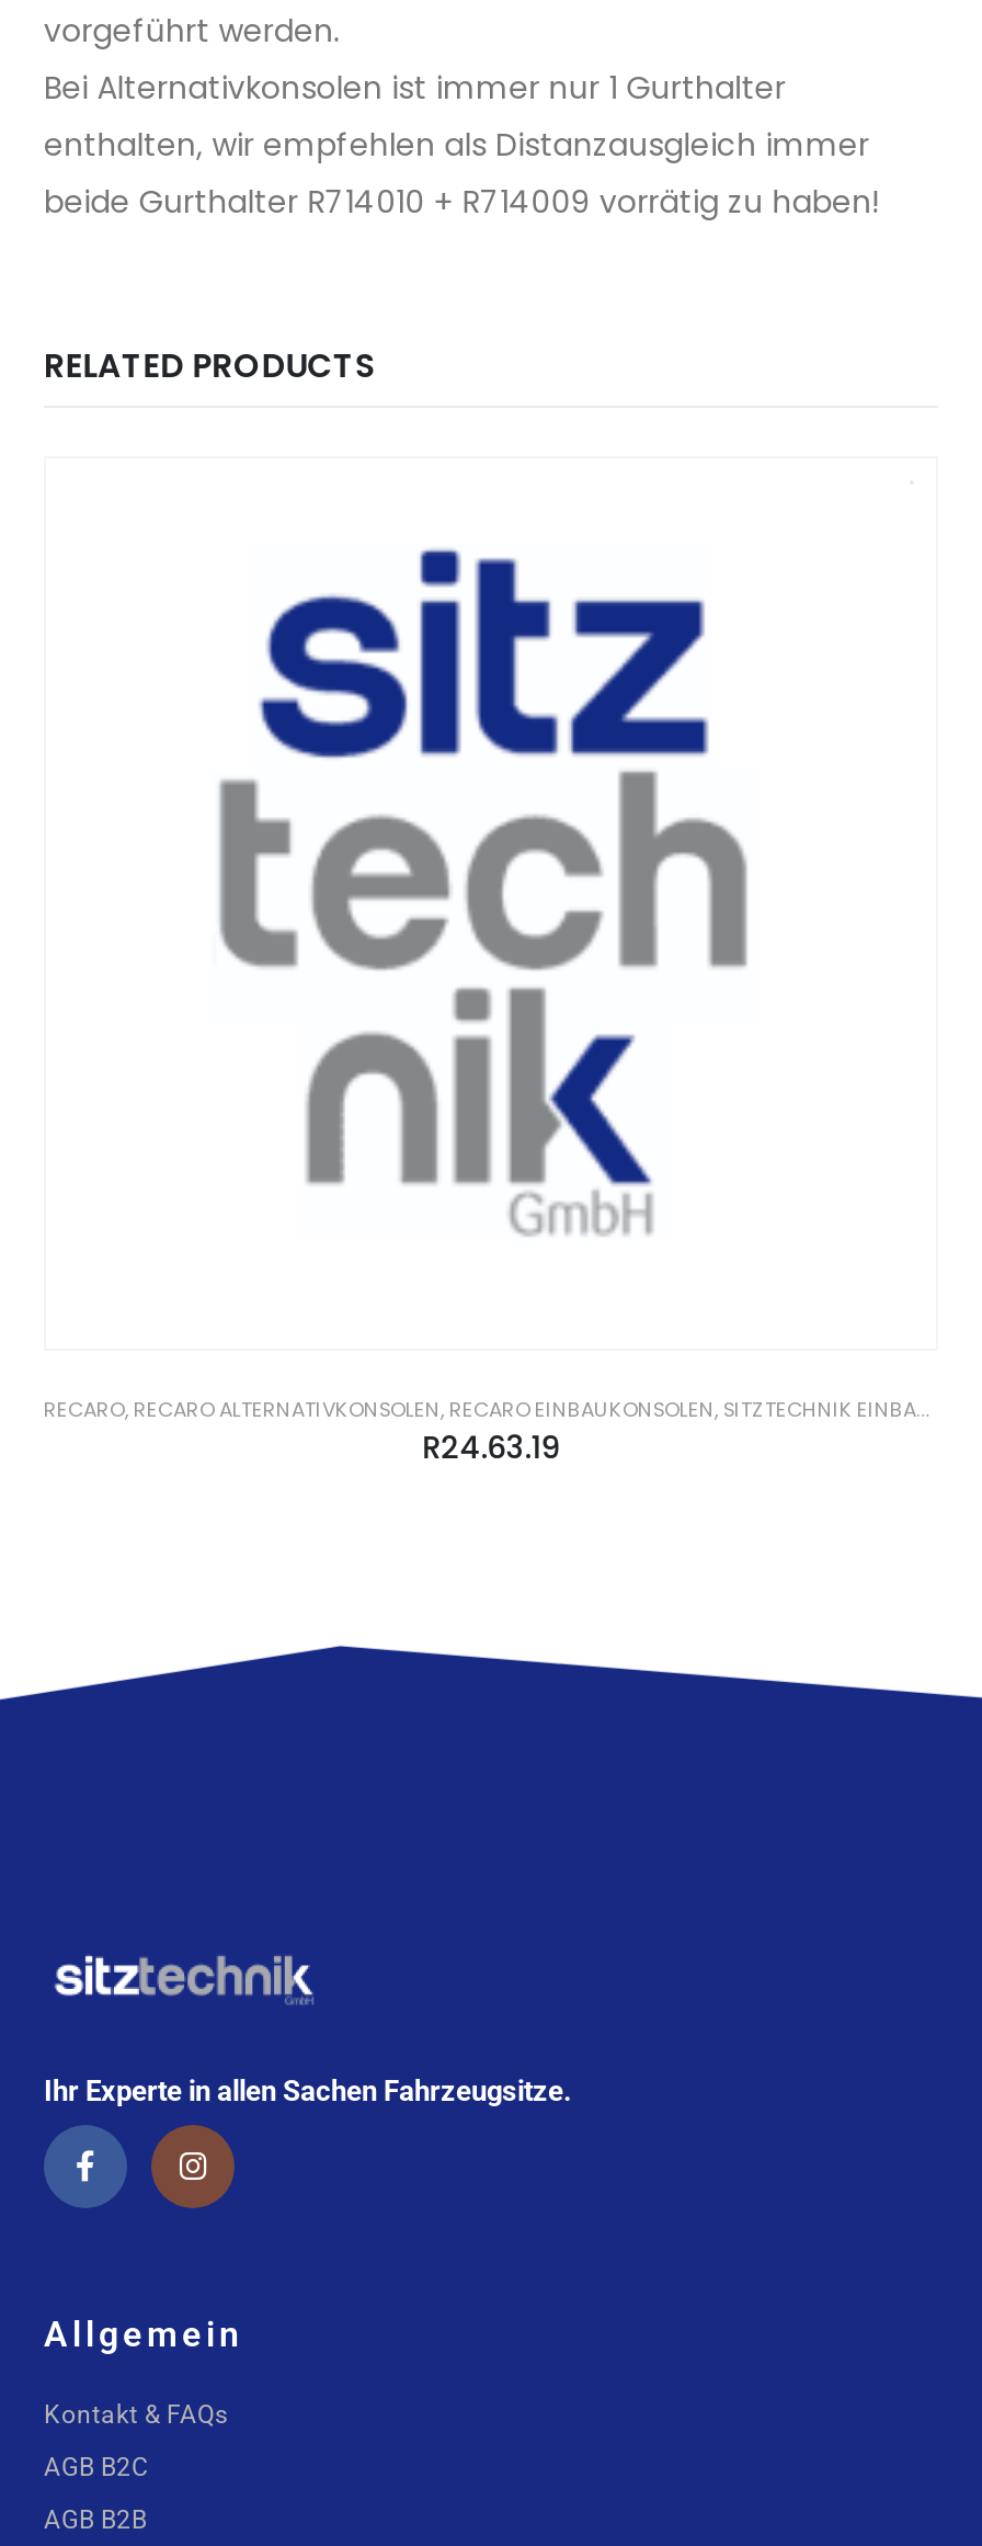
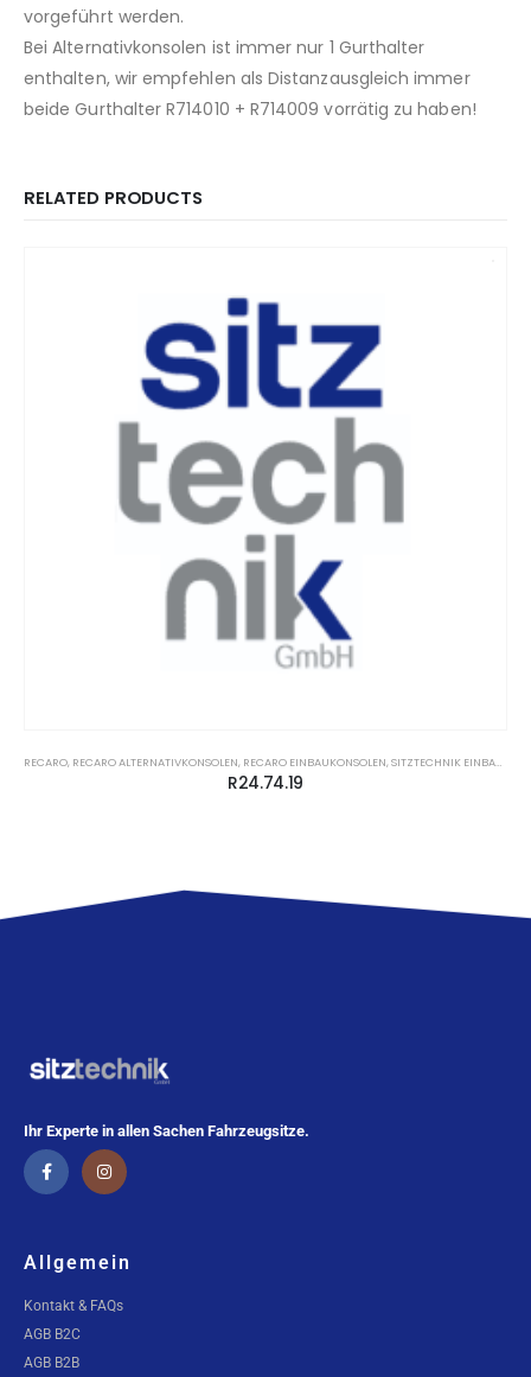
- R24.63.19
+ R24.74.19
